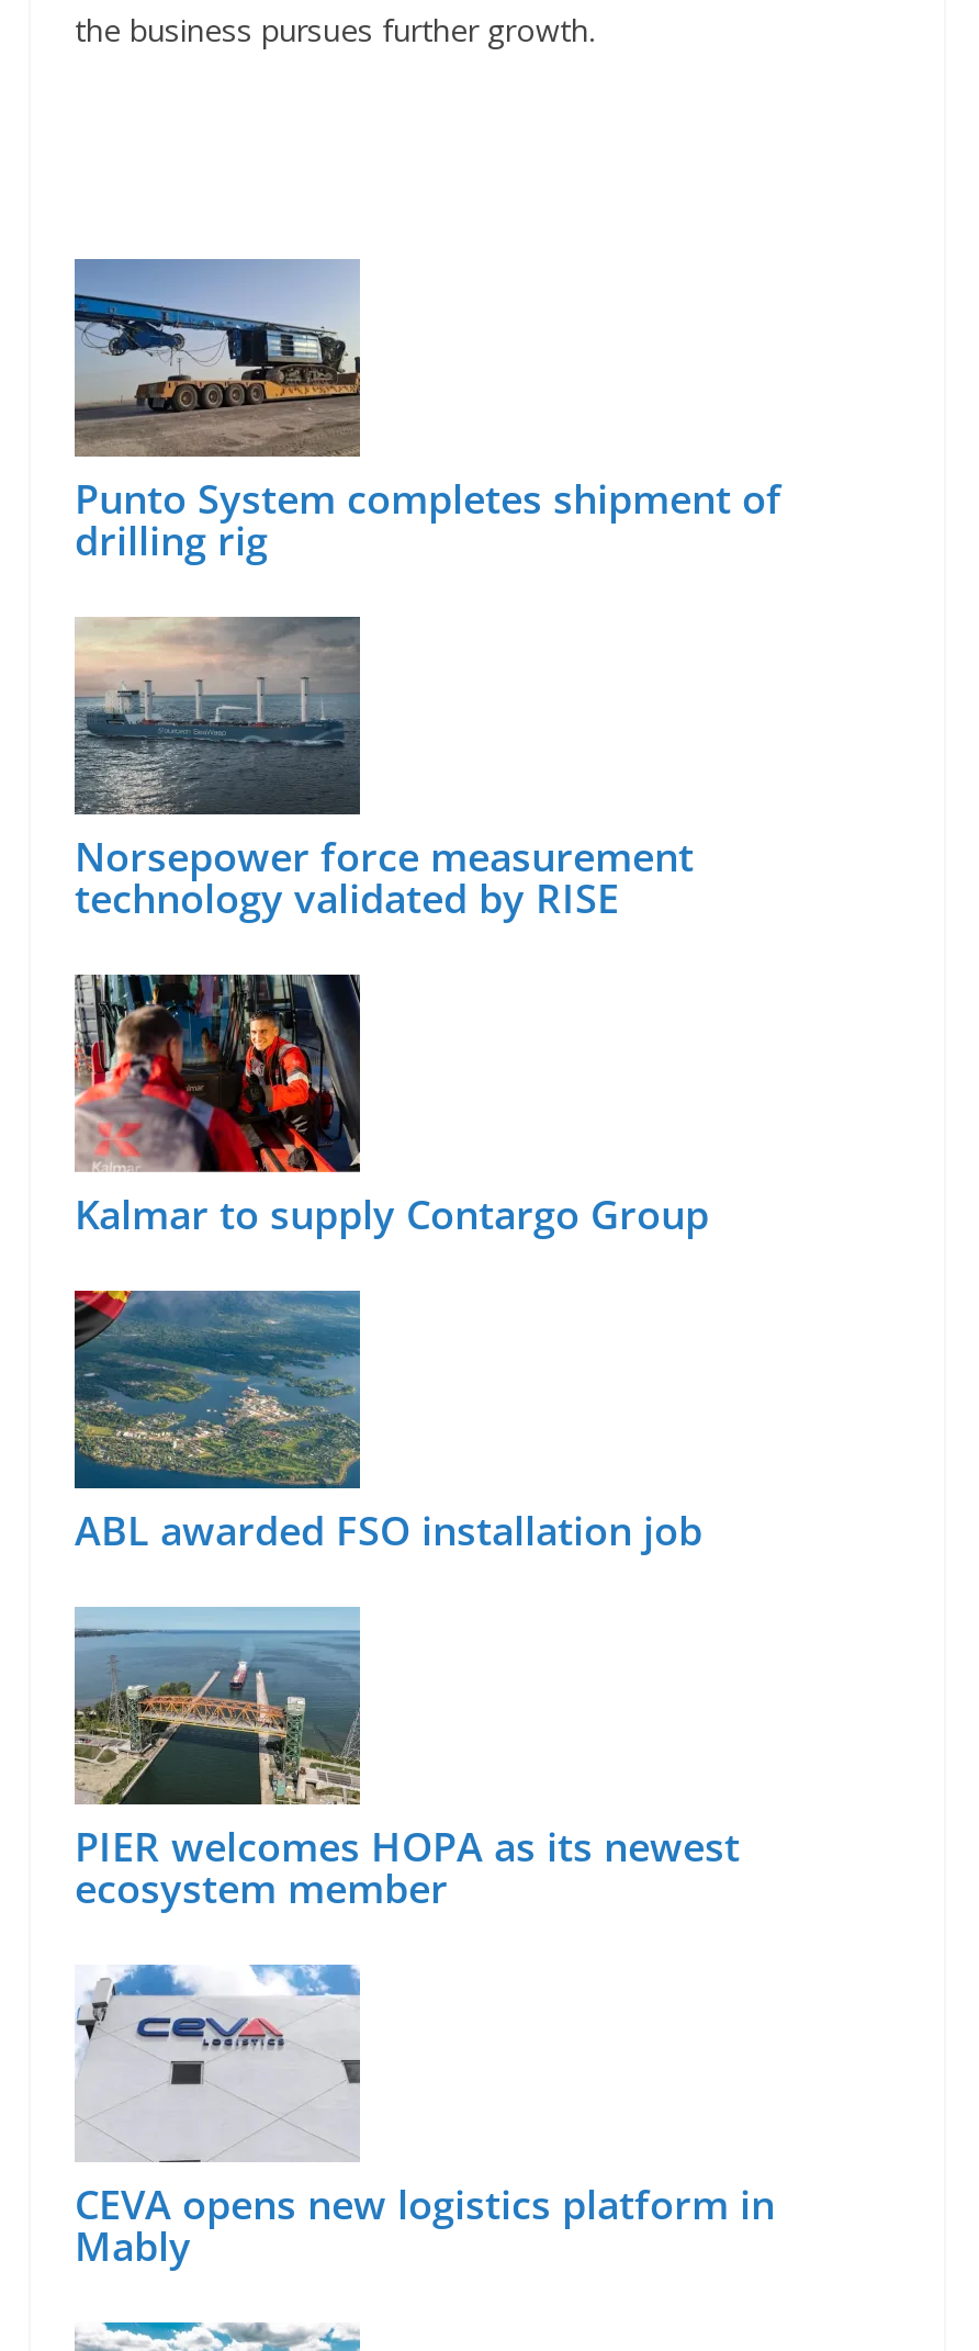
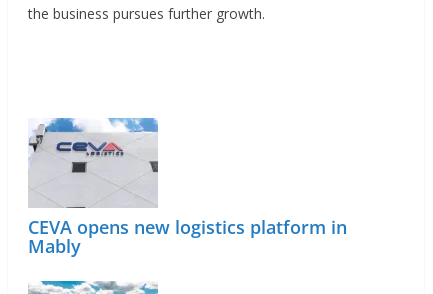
- [image]
- Punto System completes shipment of
- drilling rig

- [image]
- Norsepower force measurement
- technology validated by RISE

- [image]
- Kalmar to supply Contargo Group

- [image]
- ABL awarded FSO installation job

- [image]
- PIER welcomes HOPA as its newest
- ecosystem member
